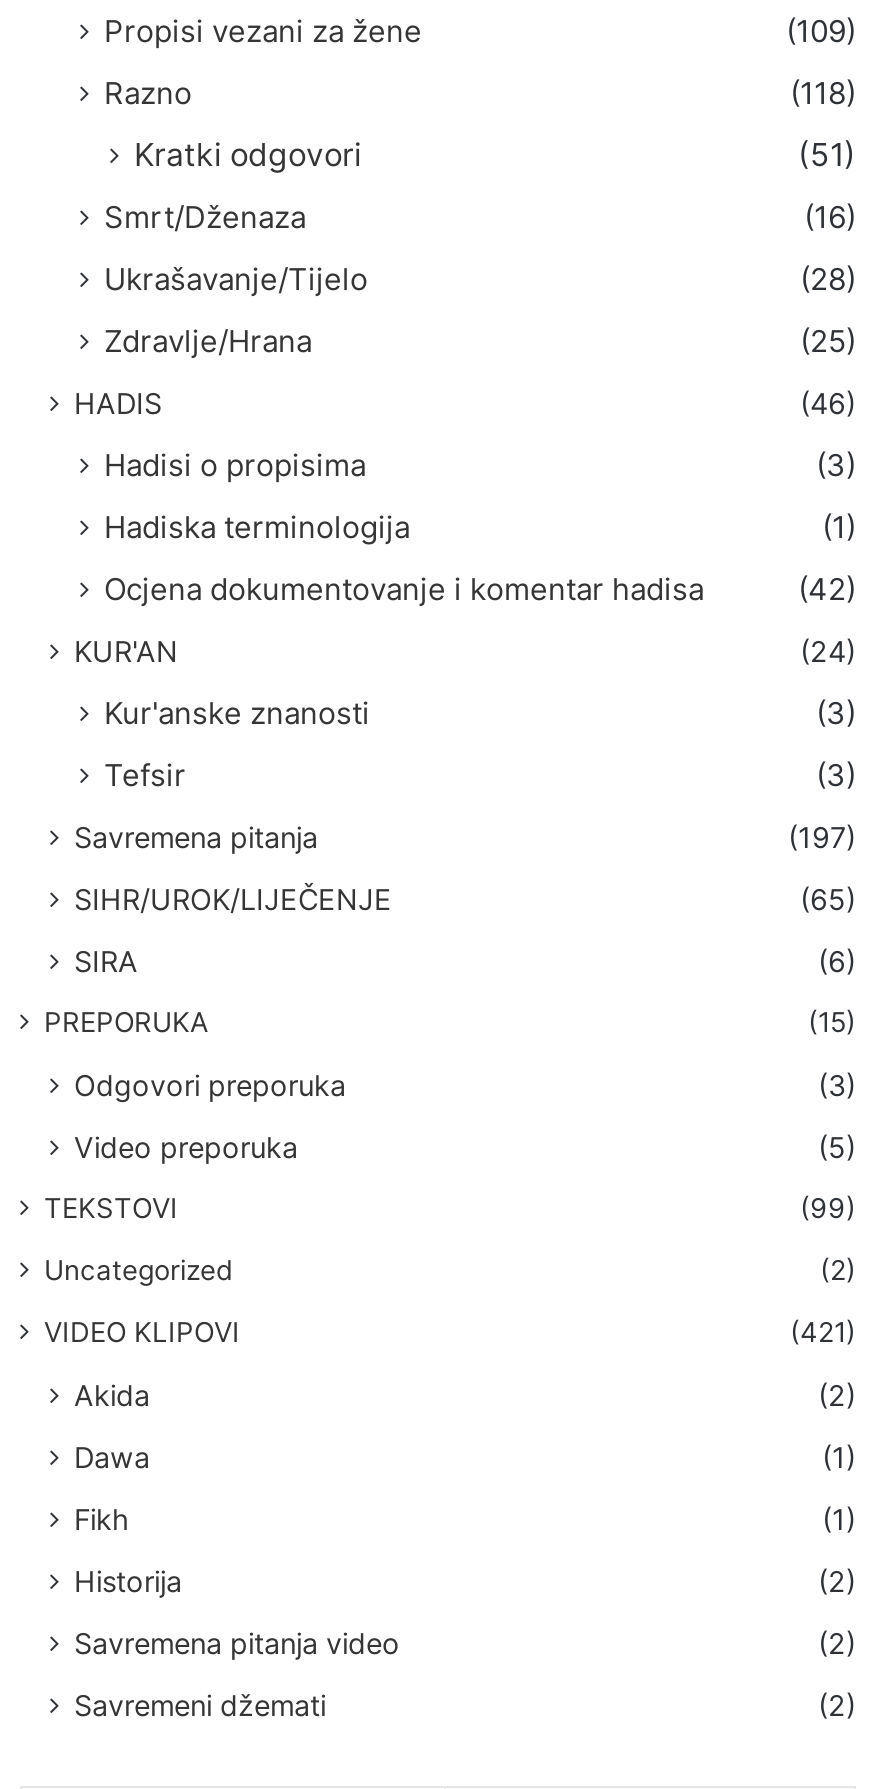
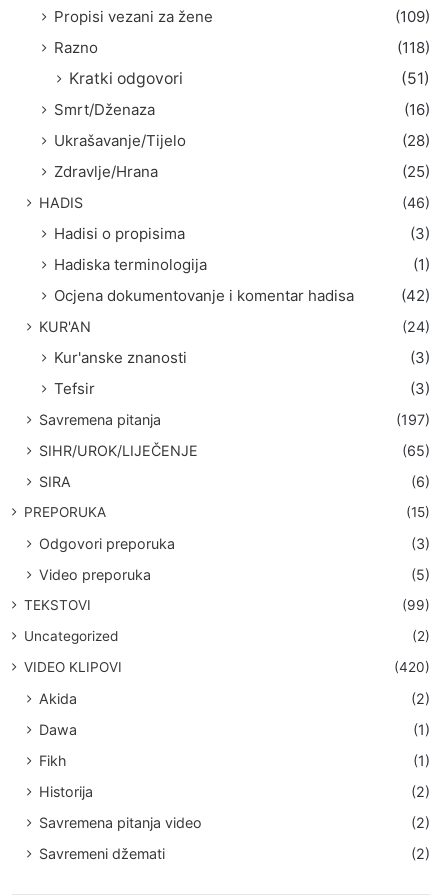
- (421)
+ (420)
